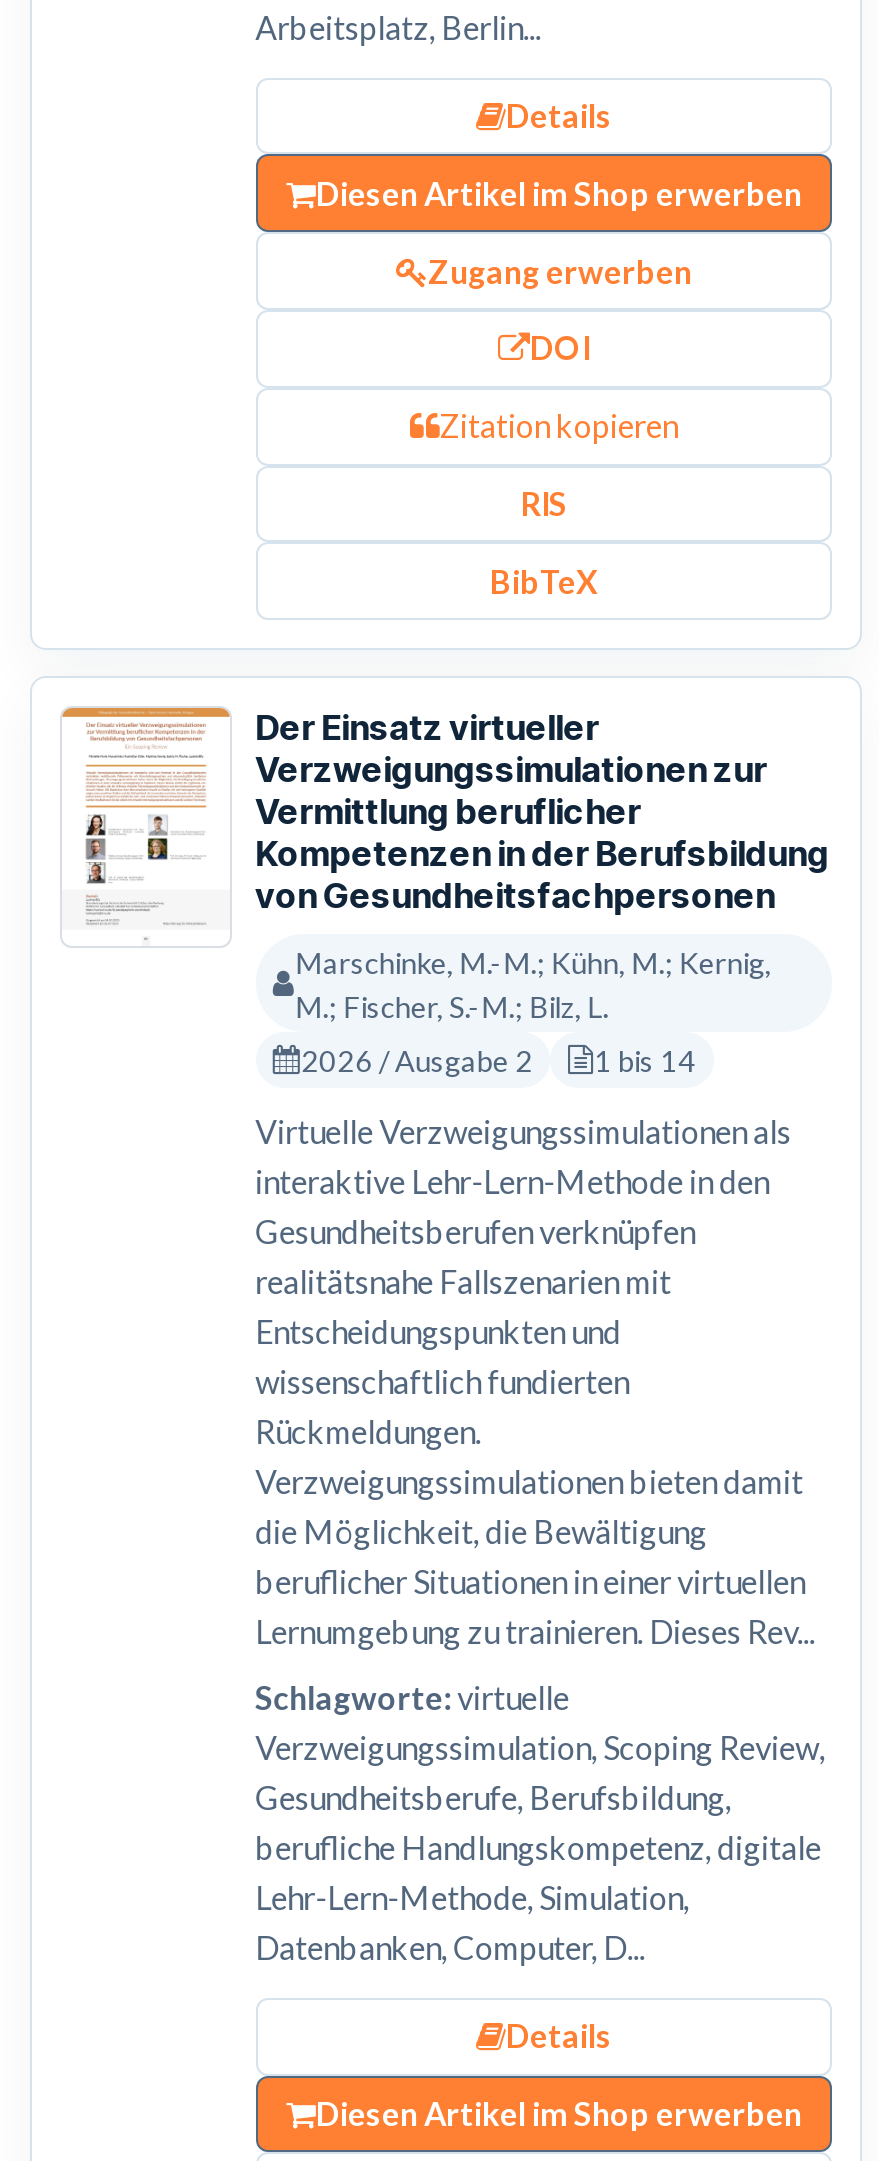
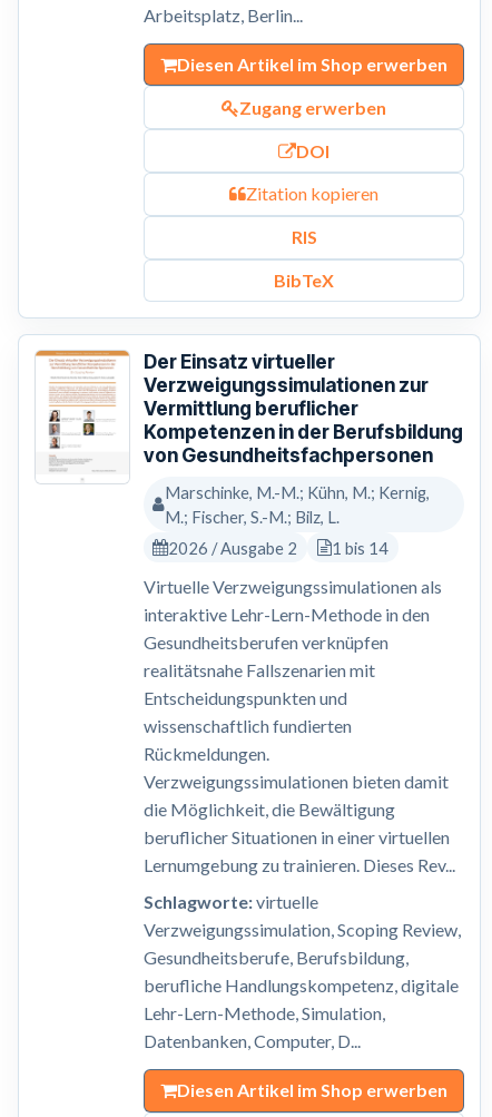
- Details

- Details
